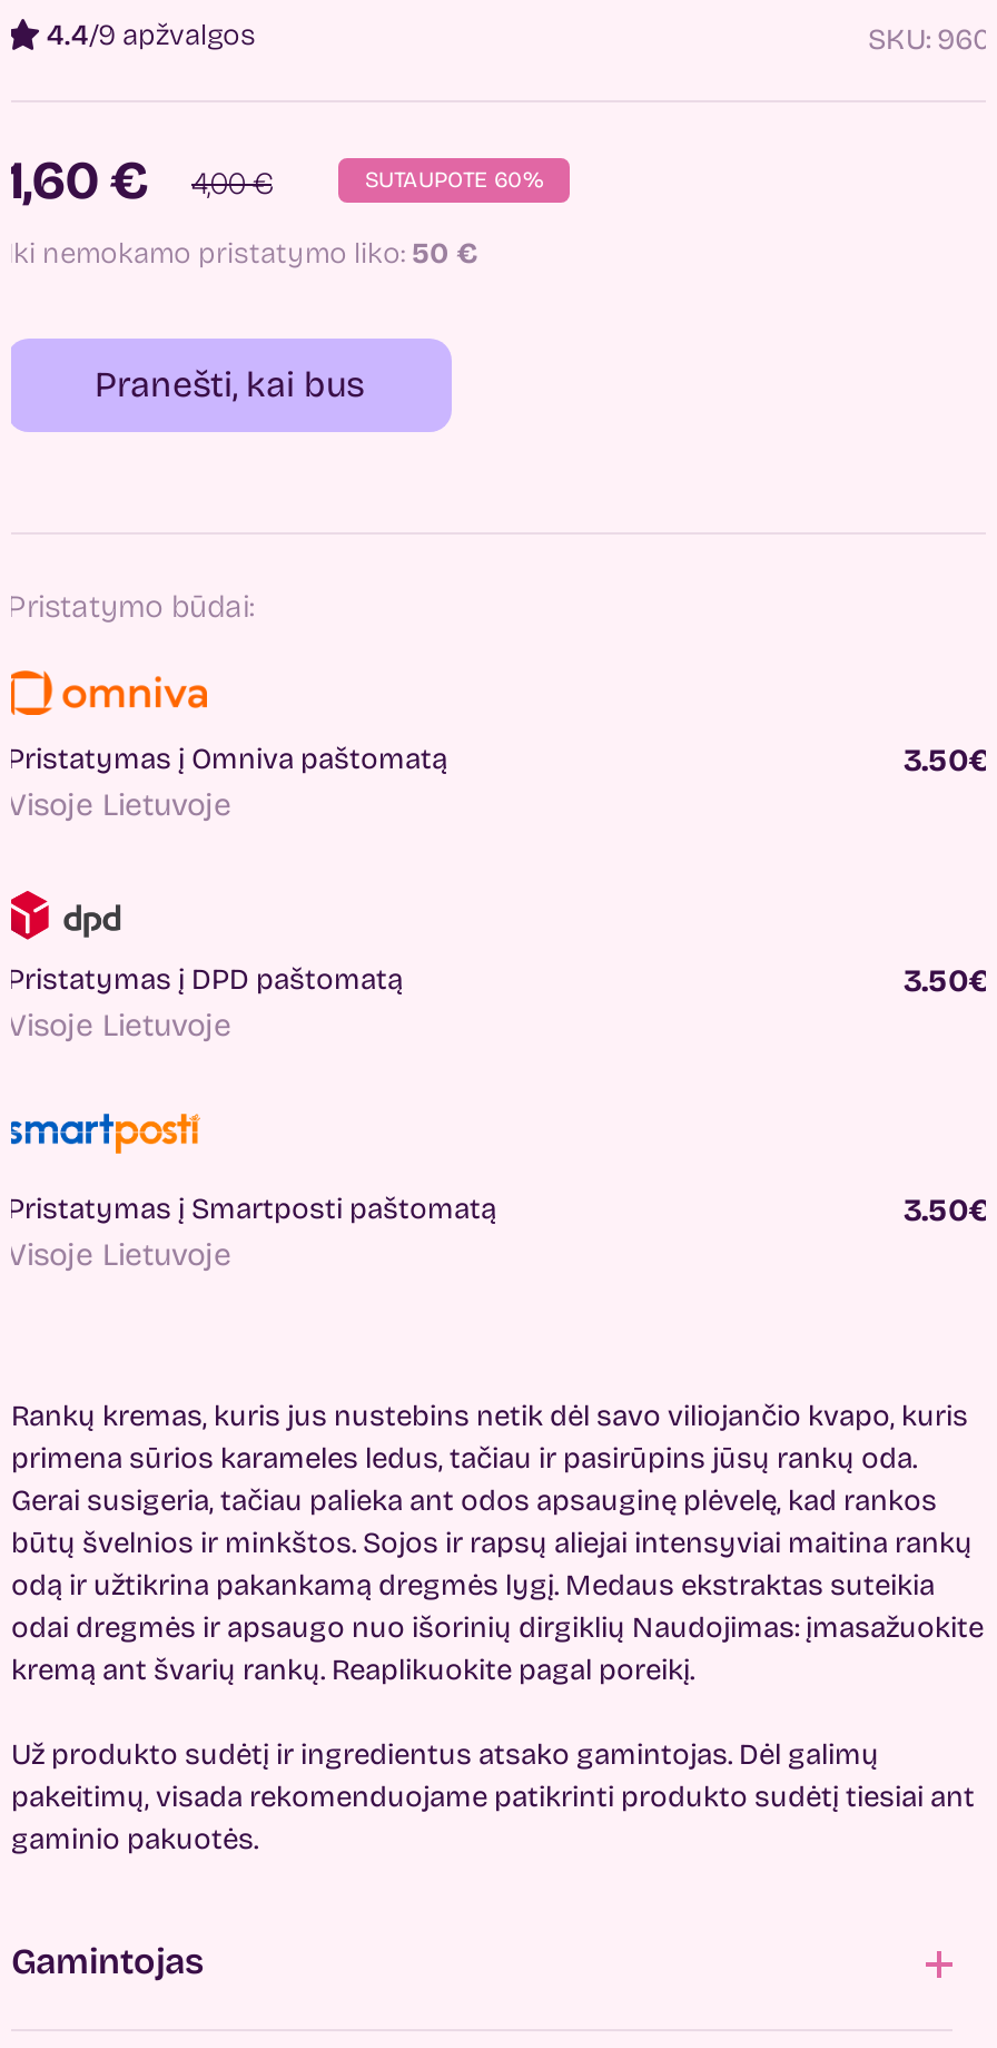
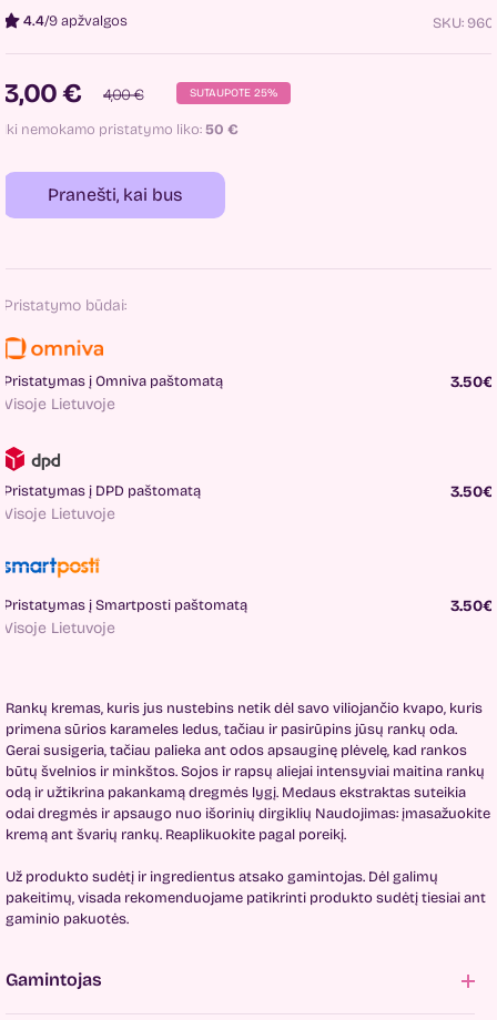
- 1,60 €
+ 3,00 €

- SUTAUPOTE 60%
+ SUTAUPOTE 25%
